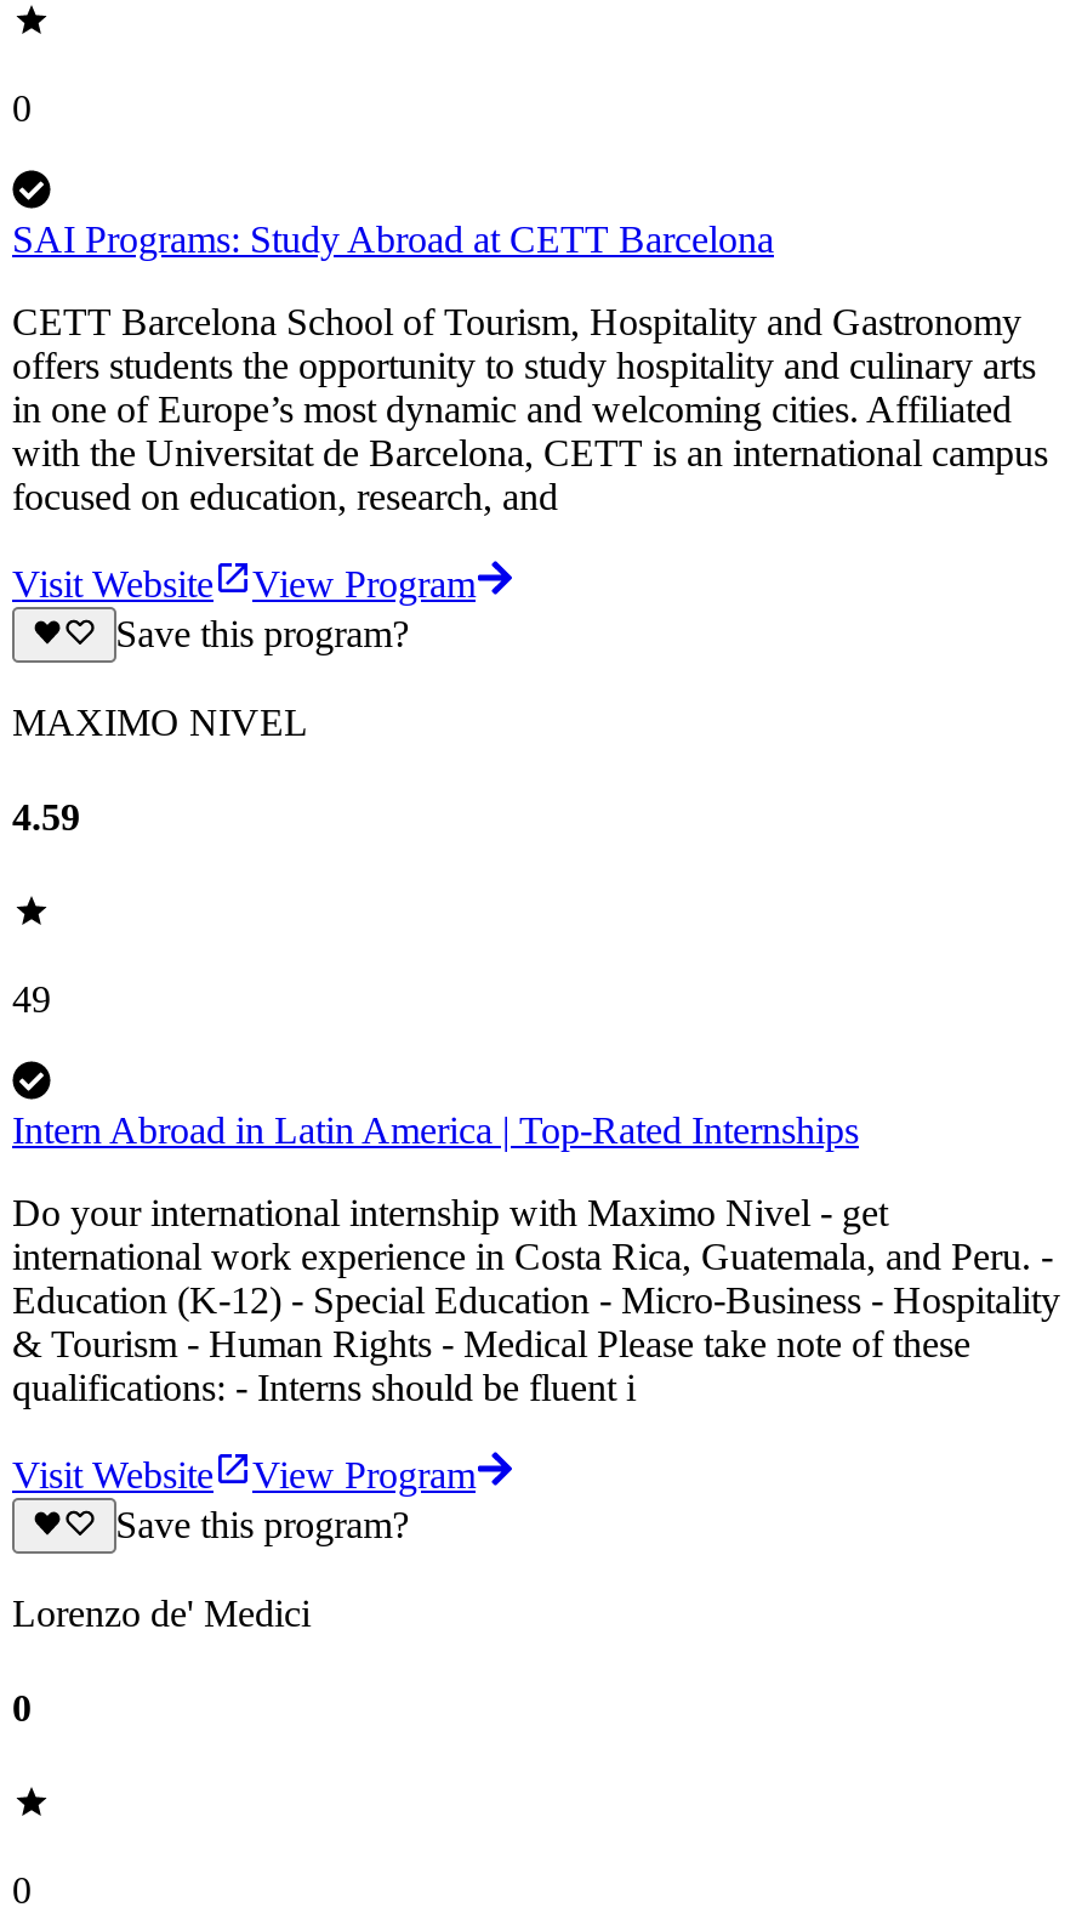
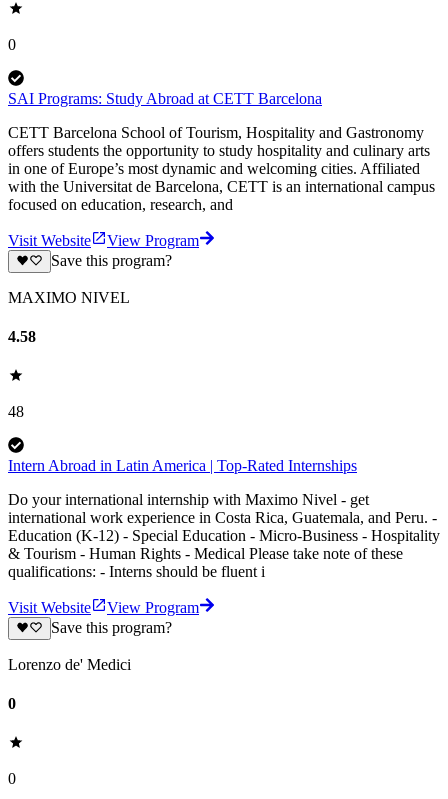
- 4.59
+ 4.58

- 49
+ 48
